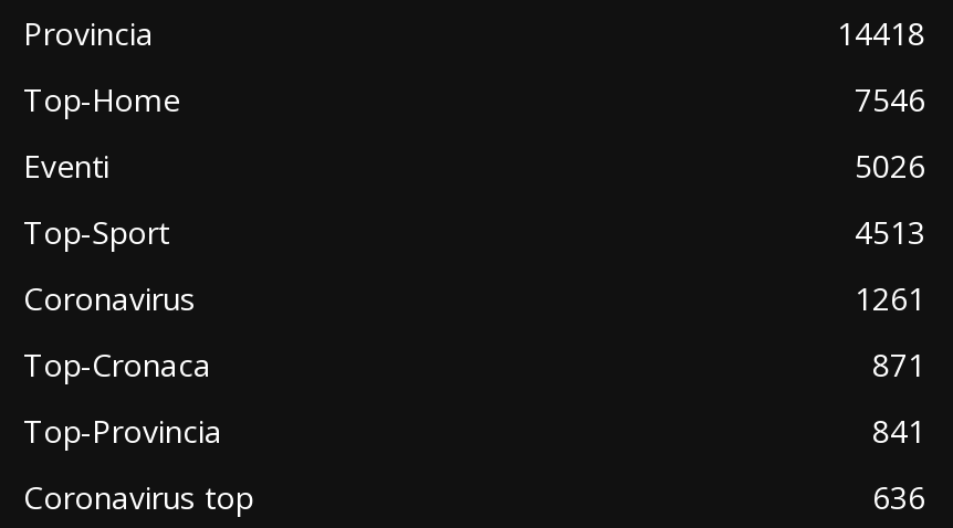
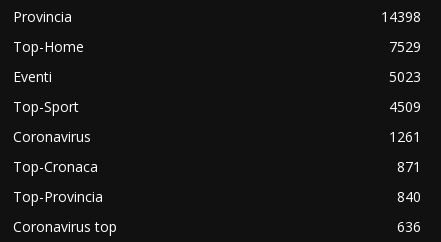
- 14418
+ 14398

- 7546
+ 7529

- 5026
+ 5023

- 4513
+ 4509

- 841
+ 840
